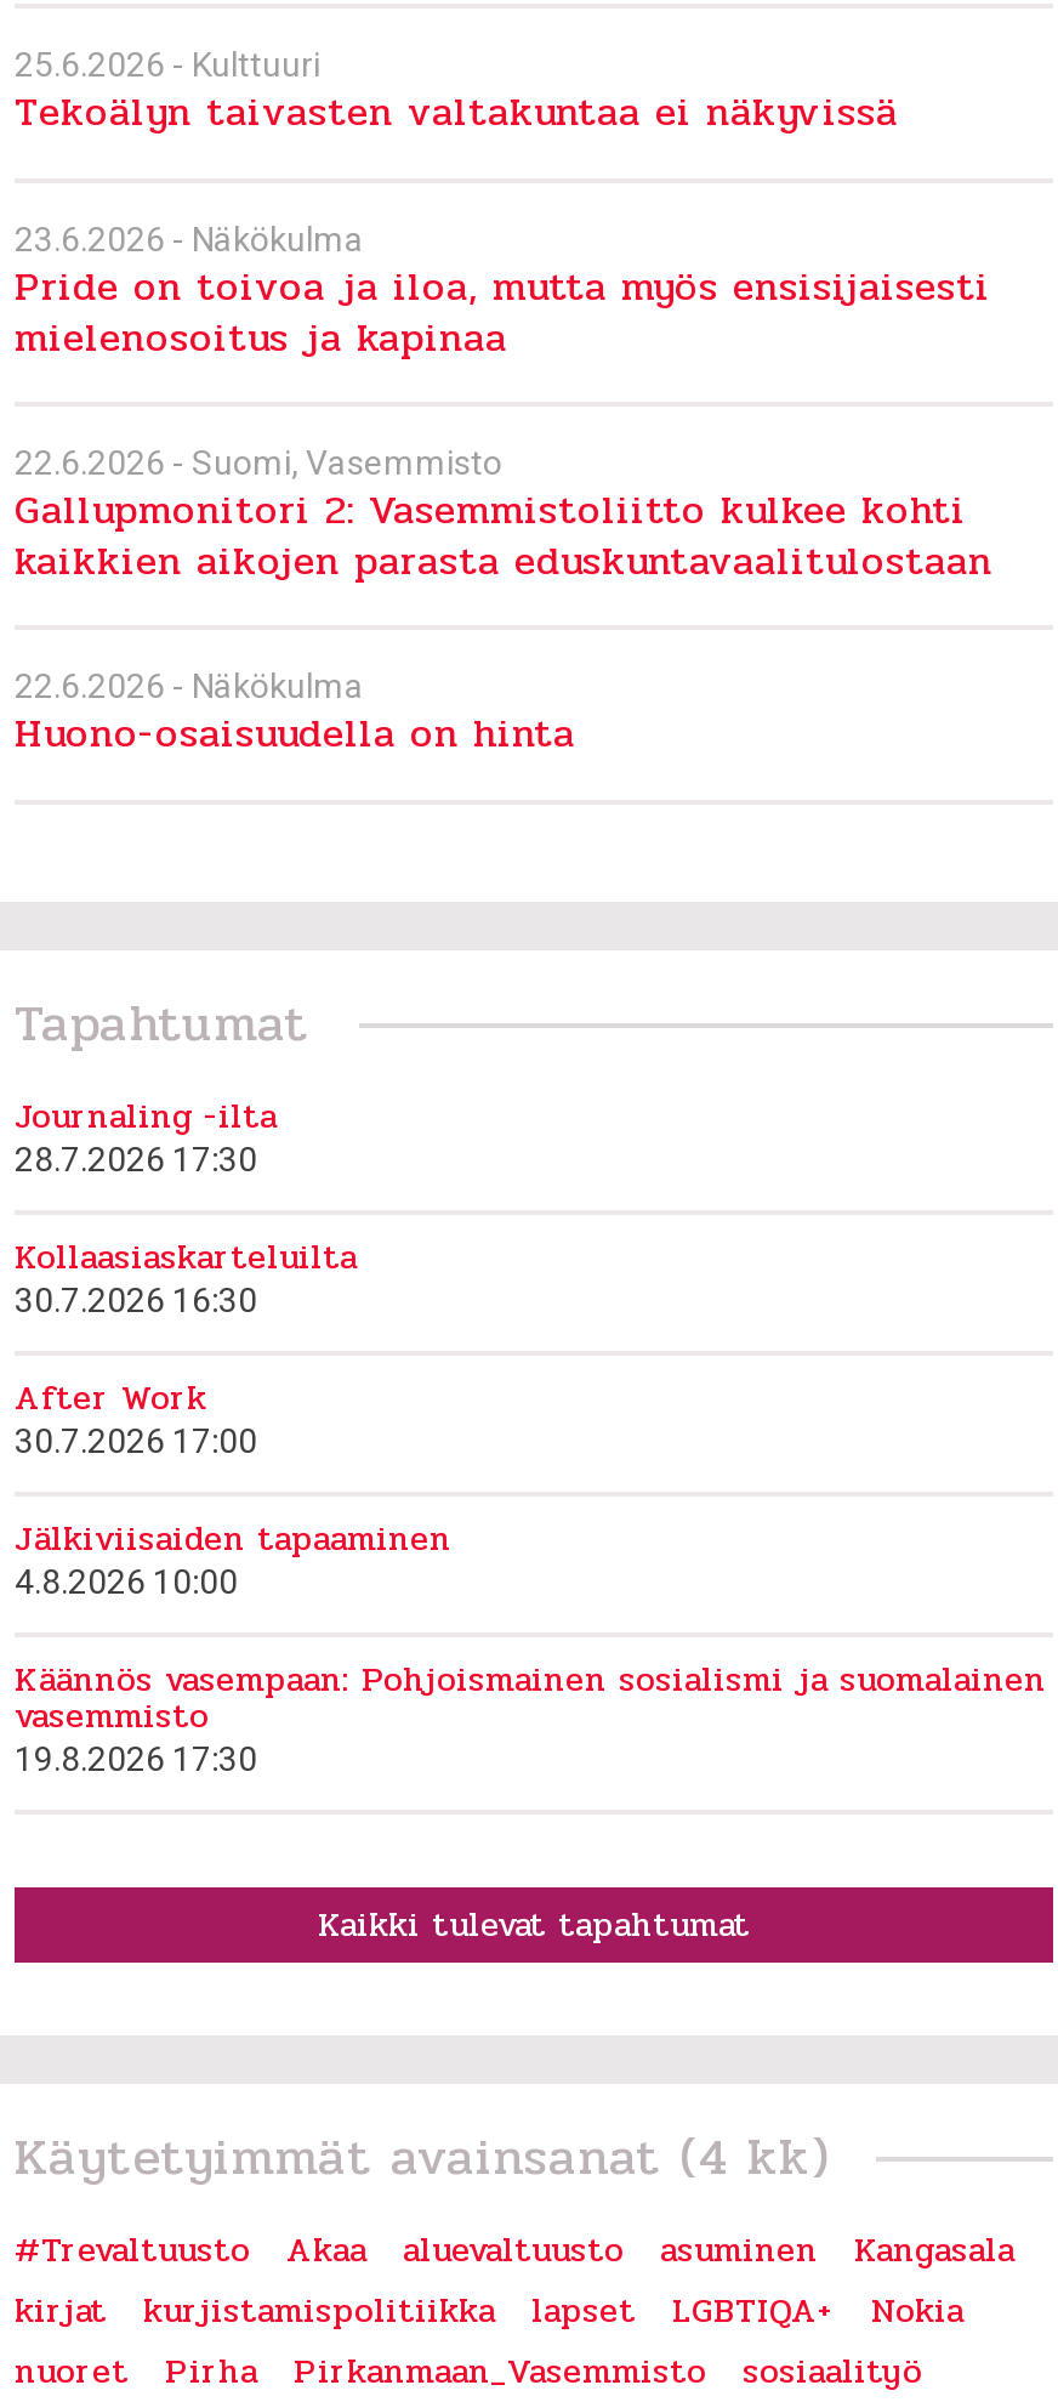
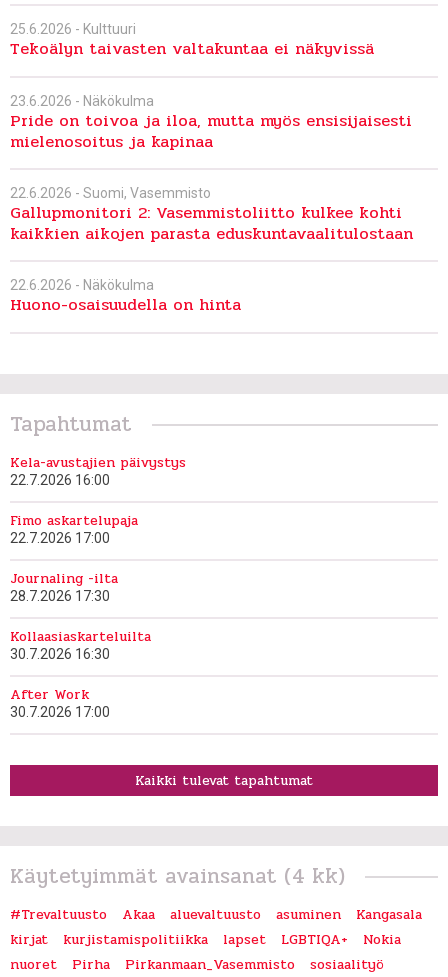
+ Kela-avustajien päivystys
+ 22.7.2026 16:00
+ Fimo askartelupaja
+ 22.7.2026 17:00

moved down: Journaling -ilta | 28.7.2026 17:30 | Kollaasiaskarteluilta | 30.7.2026 16:30 | After Work | 30.7.2026 17:00

- Jälkiviisaiden tapaaminen
- 4.8.2026 10:00
- Käännös vasempaan: Pohjoismainen sosialismi ja suomalainen
- vasemmisto
- 19.8.2026 17:30
